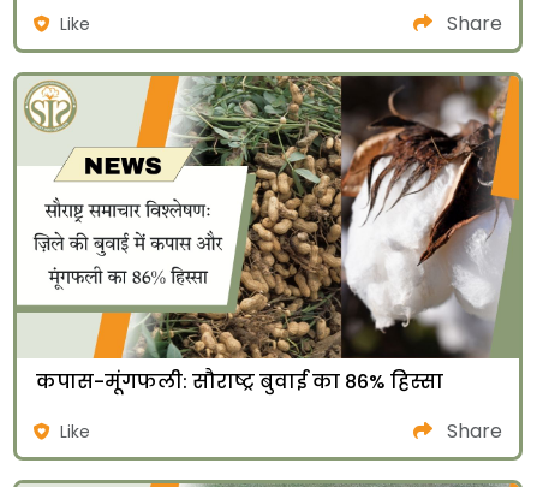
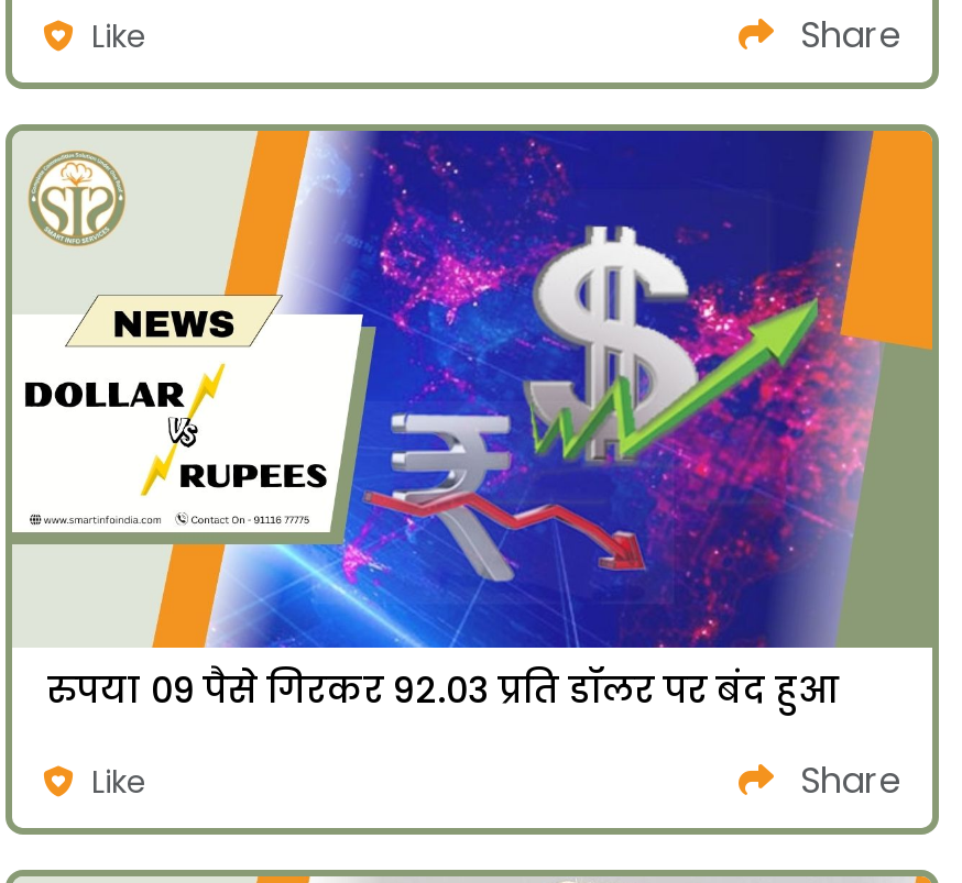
- [image]
- कपास-मूंगफली: सौराष्ट्र बुवाई का 86% हिस्सा
+ [image]
+ रुपया 09 पैसे गिरकर 92.03 प्रति डॉलर पर बंद हुआ
